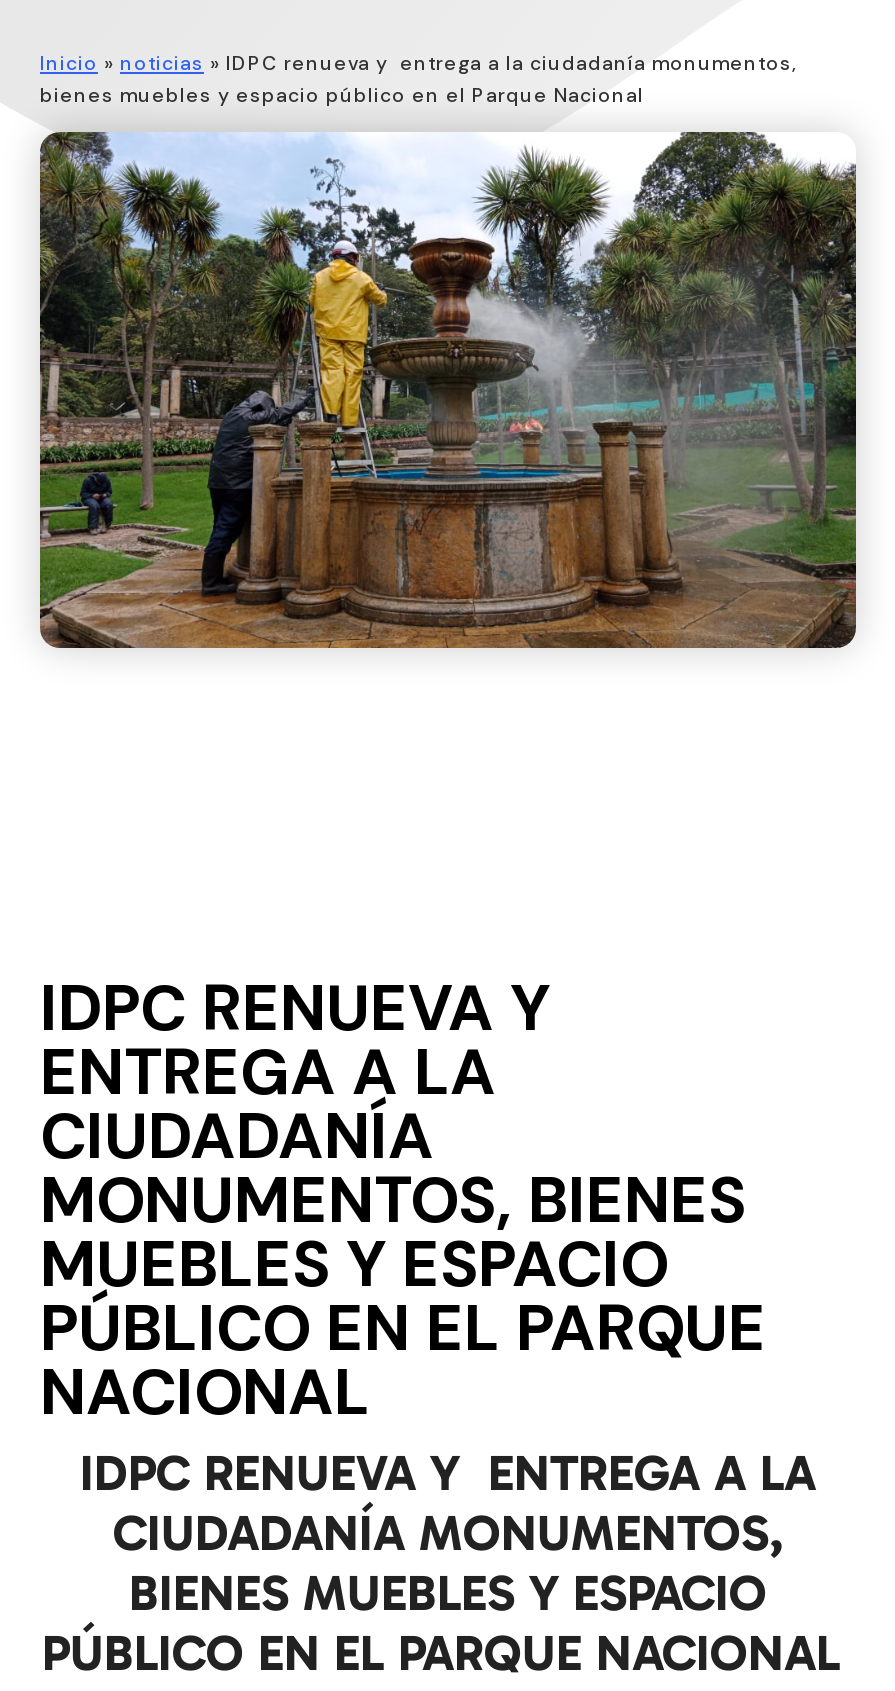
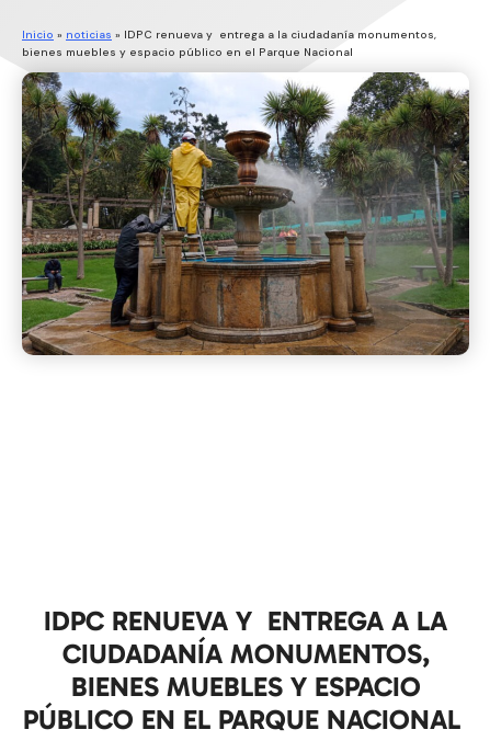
- IDPC RENUEVA Y
- ENTREGA A LA
- CIUDADANÍA
- MONUMENTOS, BIENES
- MUEBLES Y ESPACIO
- PÚBLICO EN EL PARQUE
- NACIONAL
